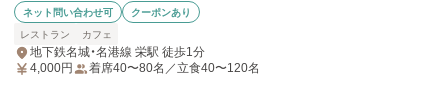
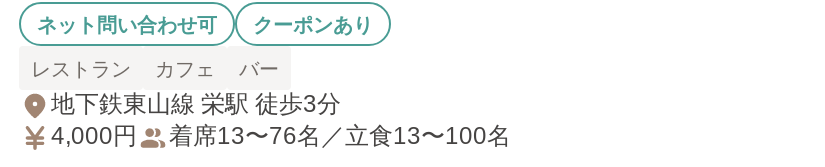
- 地下鉄名城・名港線 栄駅 徒歩1分
+ バー
+ 地下鉄東山線 栄駅 徒歩3分

- 着席40〜80名／立食40〜120名
+ 着席13〜76名／立食13〜100名
